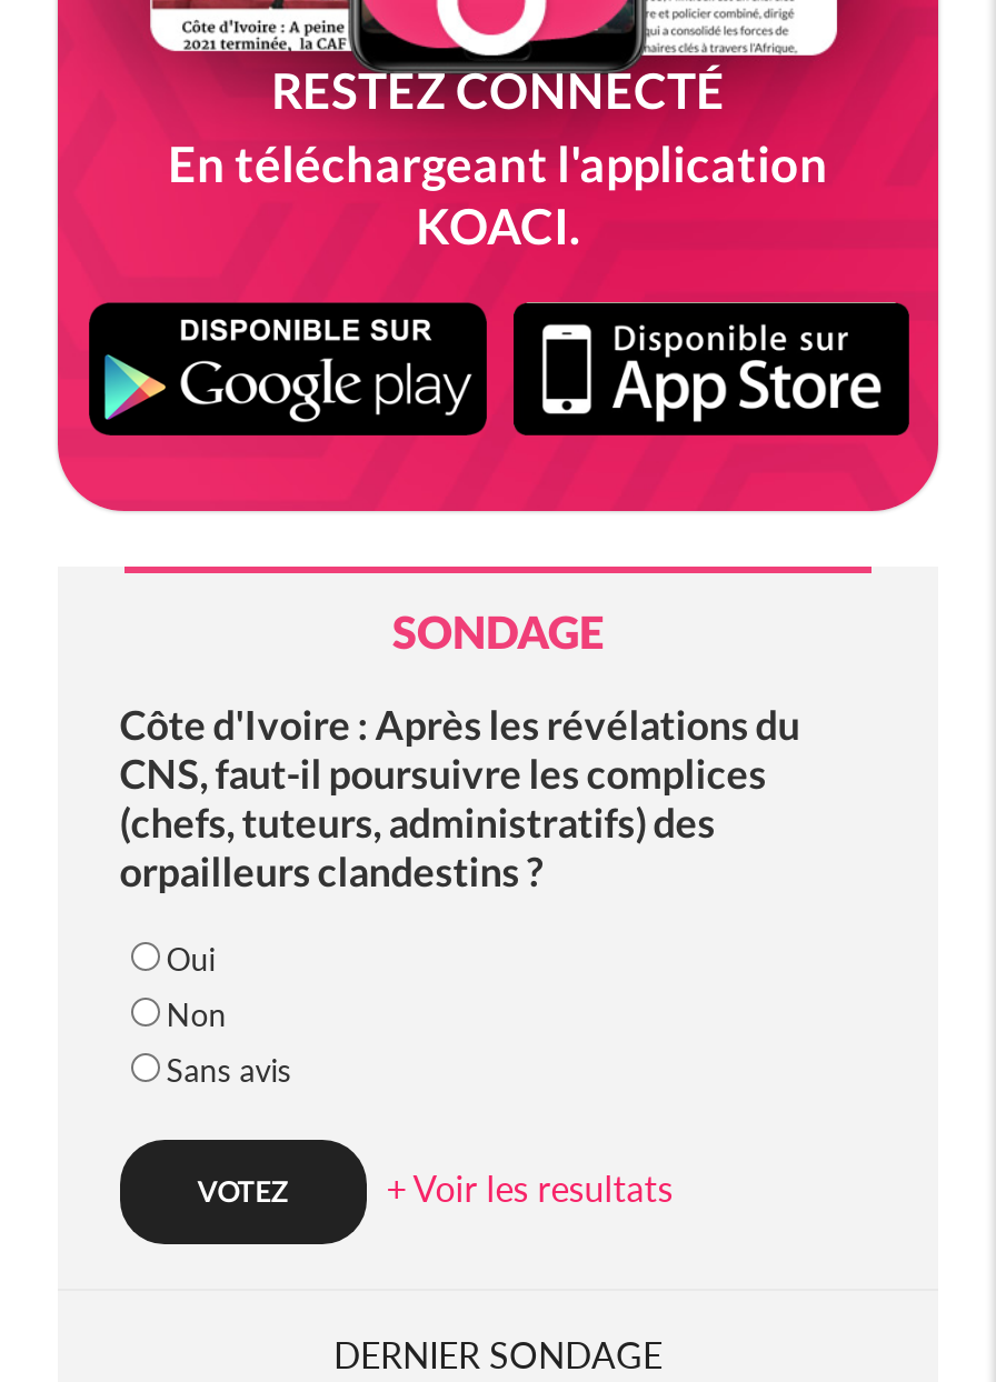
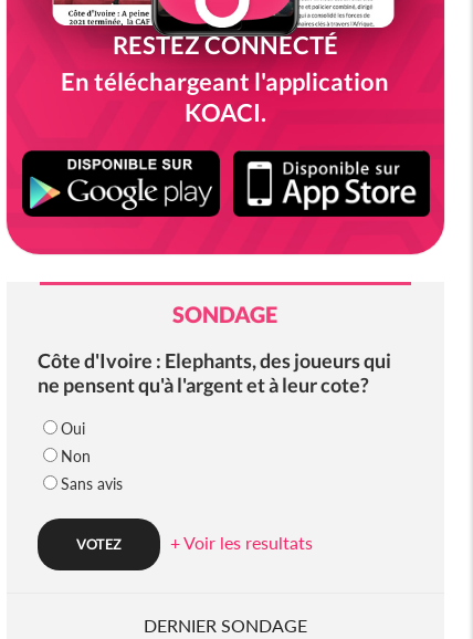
- Côte d'Ivoire : Après les révélations du
- CNS, faut-il poursuivre les complices
- (chefs, tuteurs, administratifs) des
- orpailleurs clandestins ?
+ Côte d'Ivoire : Elephants, des joueurs qui
+ ne pensent qu'à l'argent et à leur cote?
